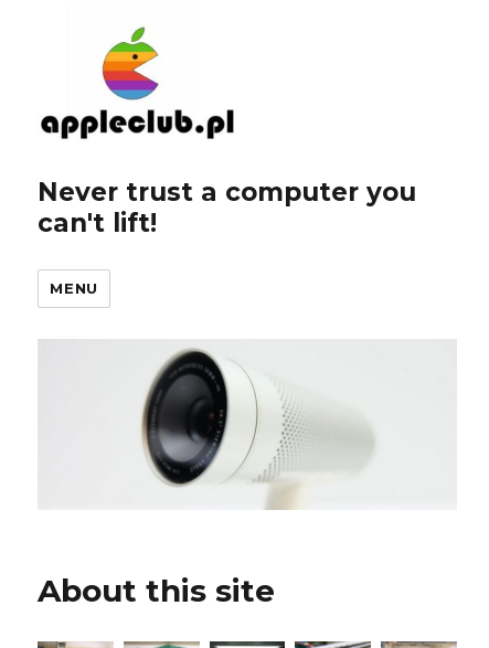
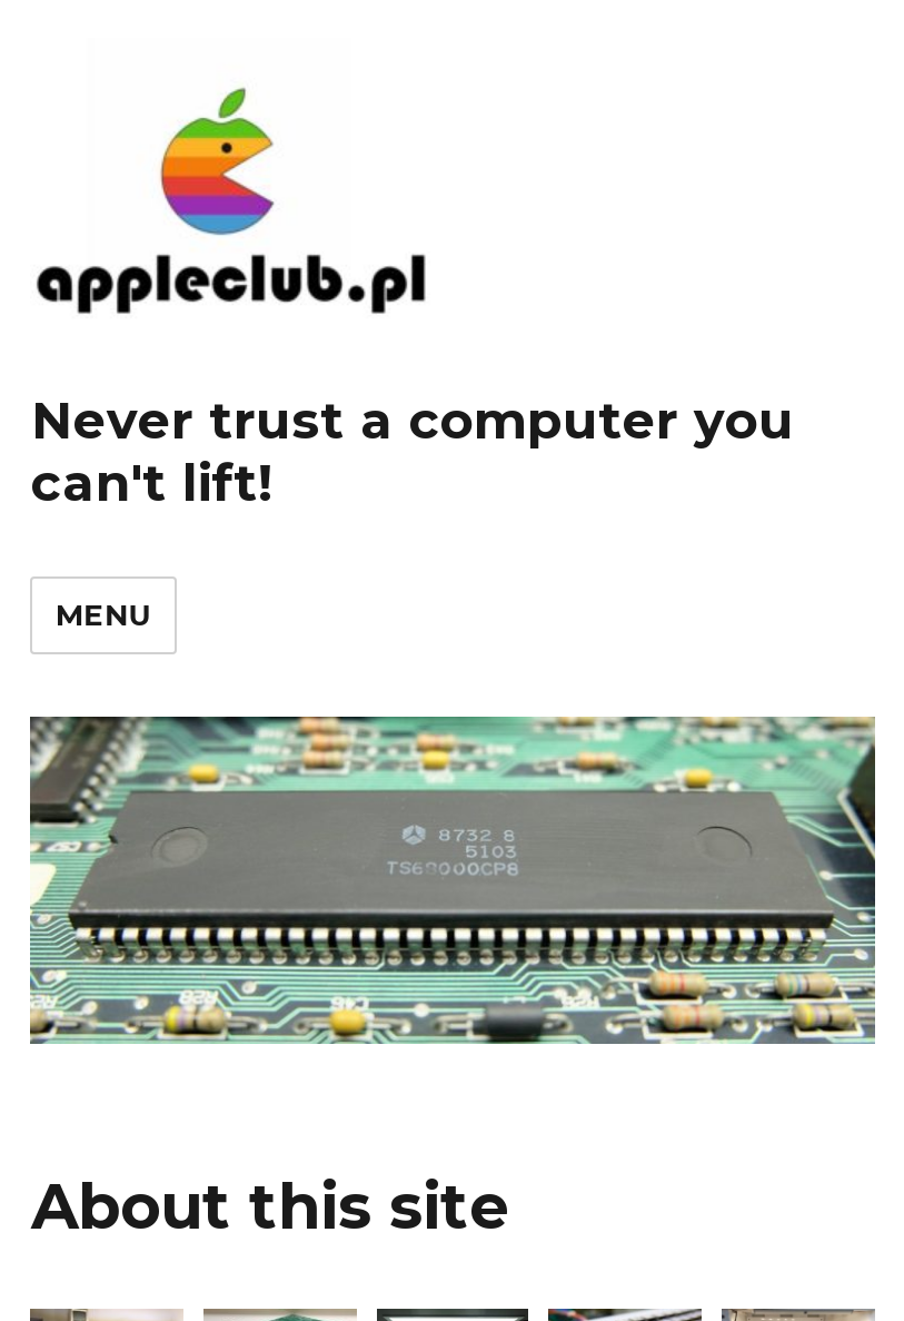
- [image]
+ [image]
